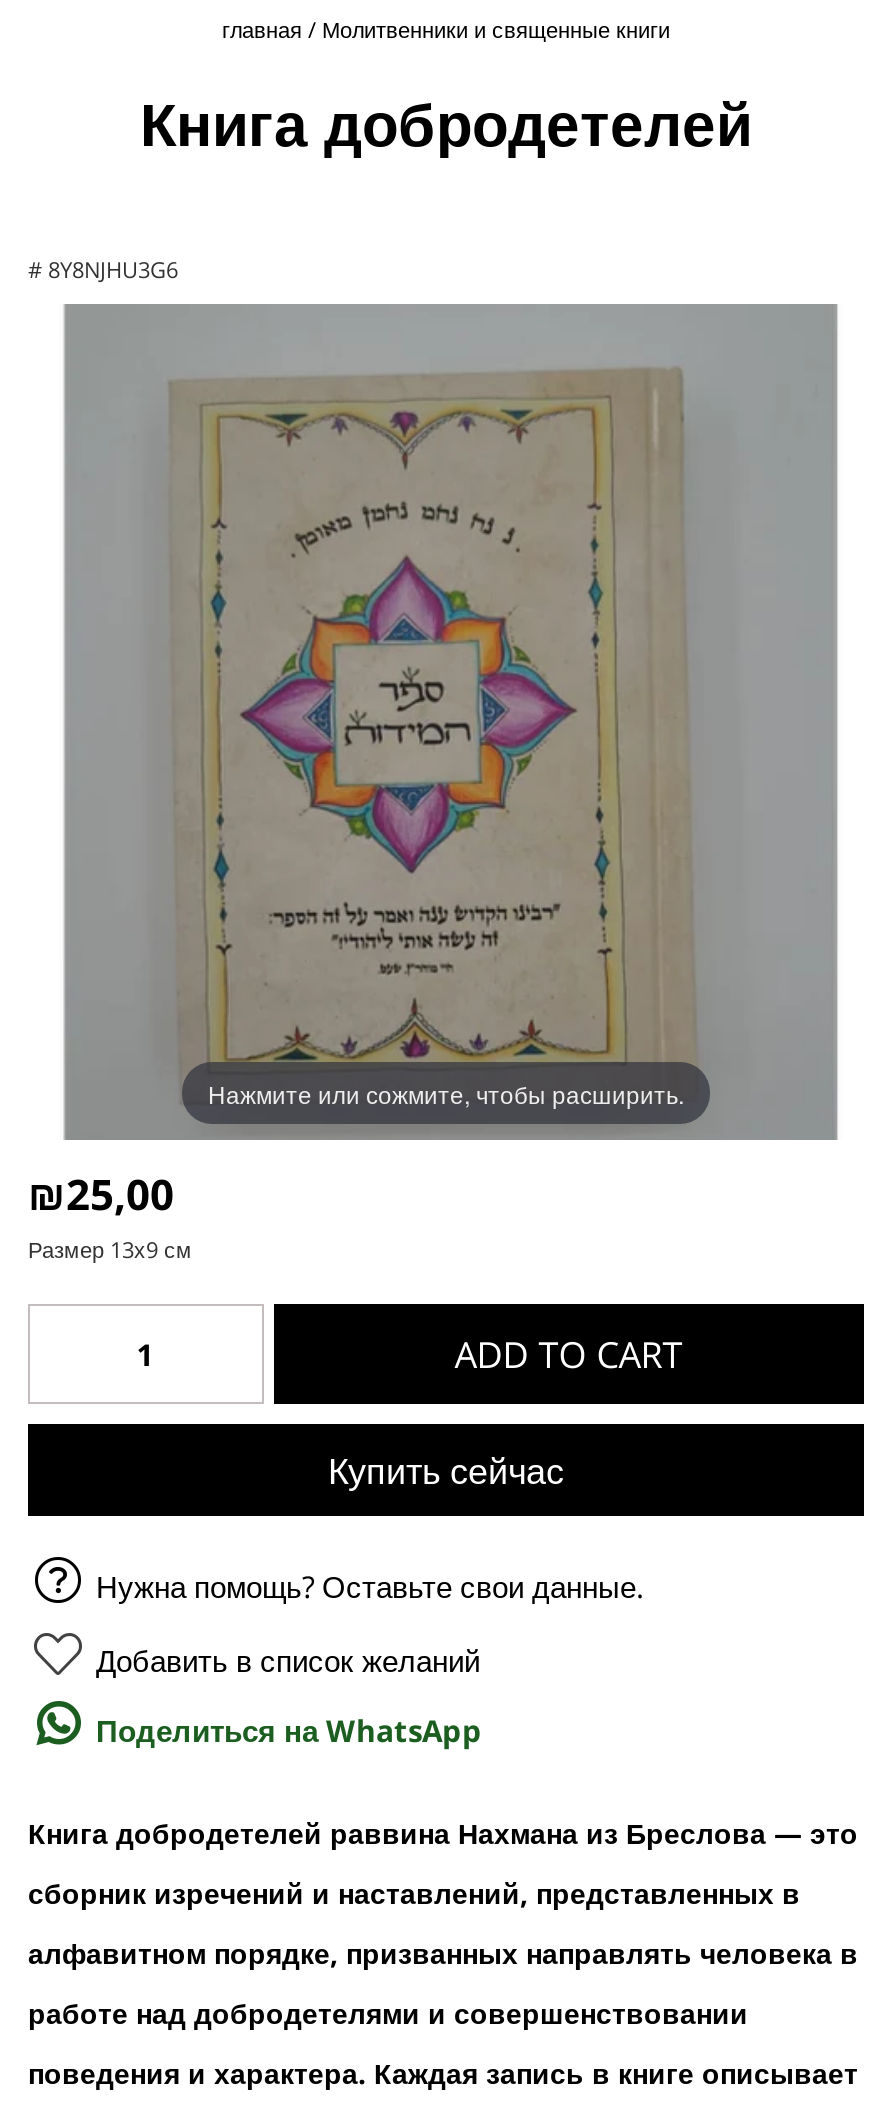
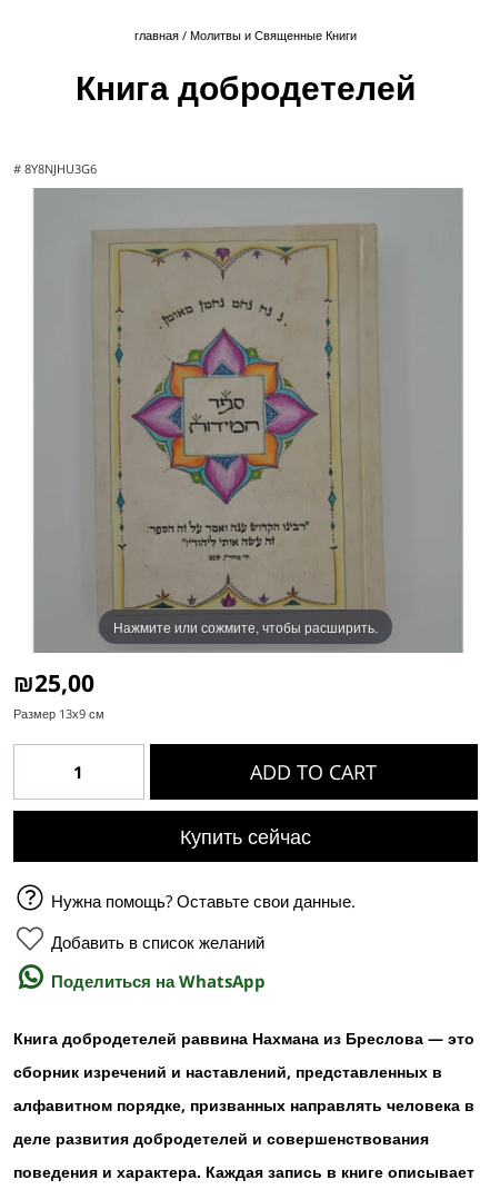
- Молитвенники и священные книги
+ Молитвы и Священные Книги

- работе над добродетелями и совершенствовании
+ деле развития добродетелей и совершенствования
